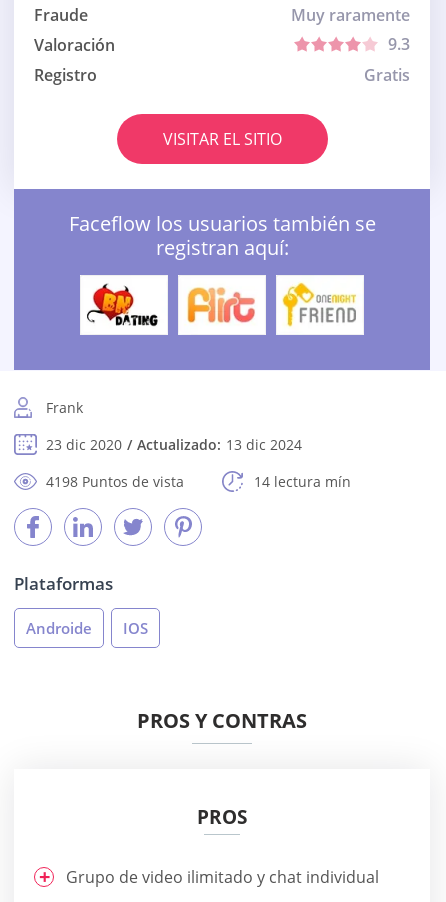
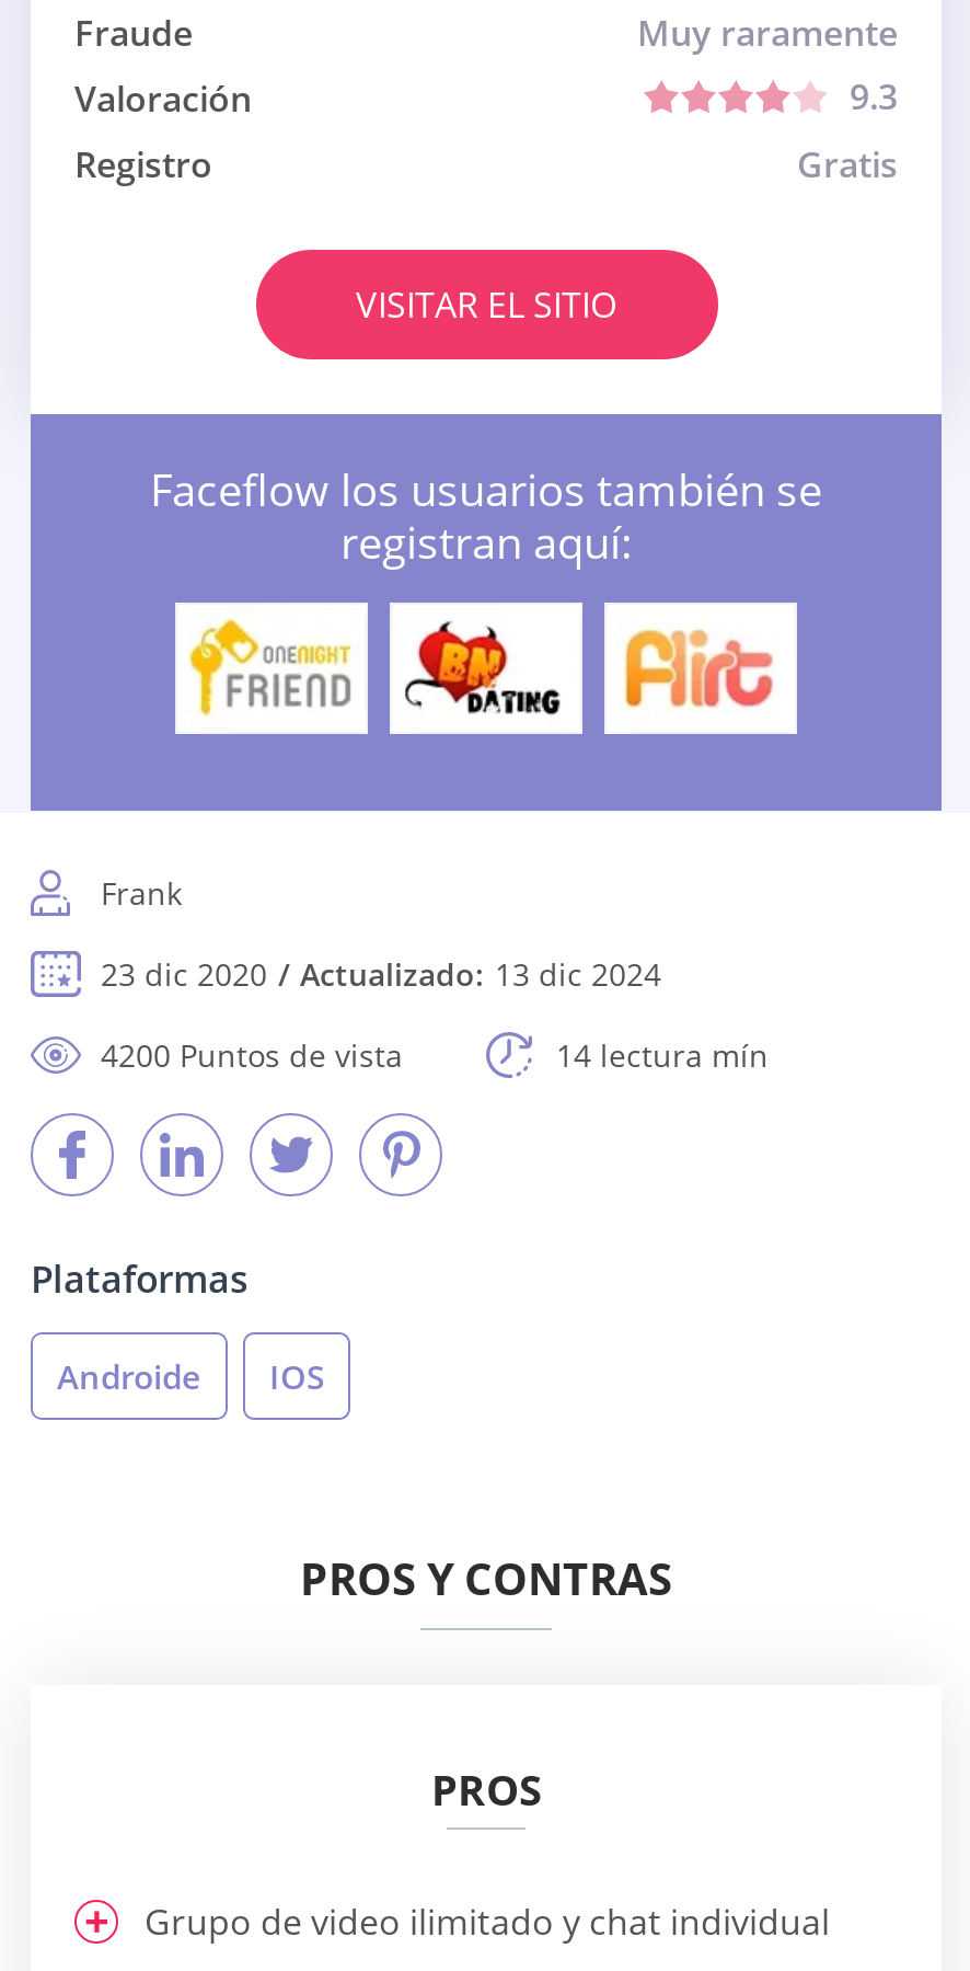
- [image]
+ [image]

- [image]
+ [image]

- [image]
+ [image]

- 4198 Puntos de vista
+ 4200 Puntos de vista
